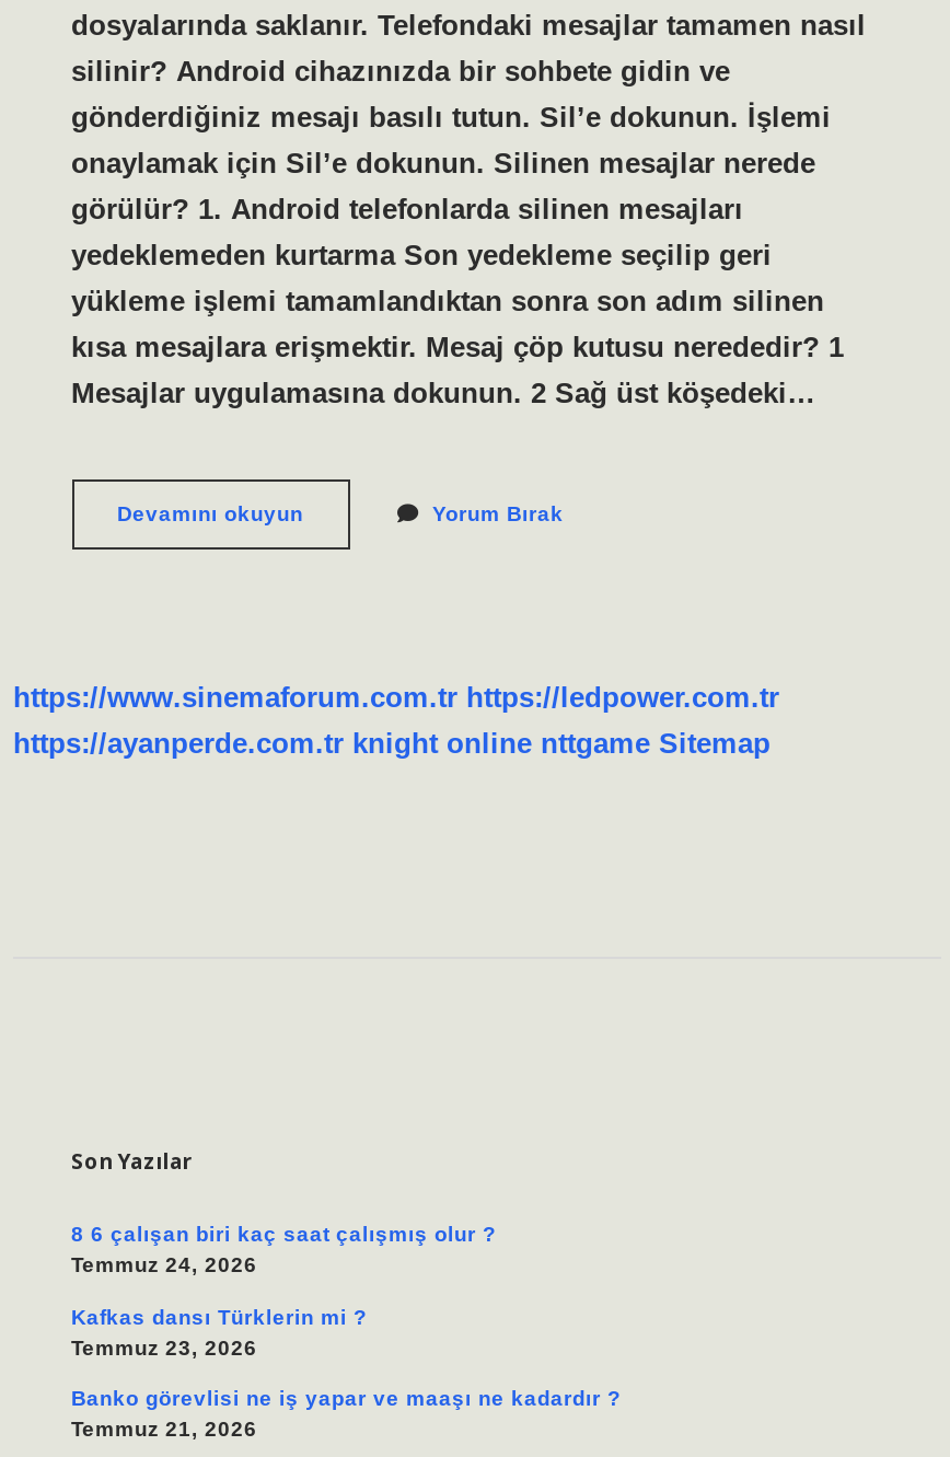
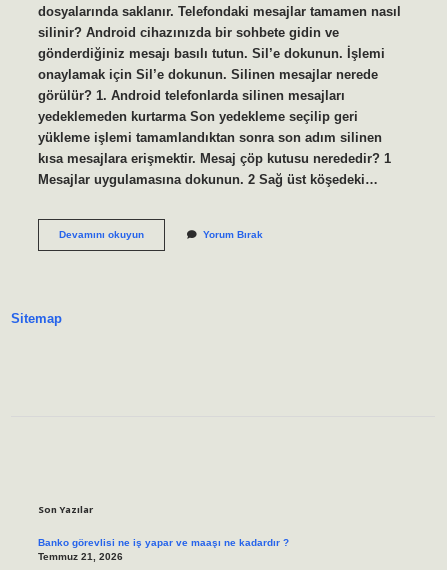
- https://www.sinemaforum.com.tr https://ledpower.com.tr
- https://ayanperde.com.tr knight online nttgame Sitemap
+ Sitemap

- 8 6 çalışan biri kaç saat çalışmış olur ?
- Temmuz 24, 2026
- Kafkas dansı Türklerin mi ?
- Temmuz 23, 2026
